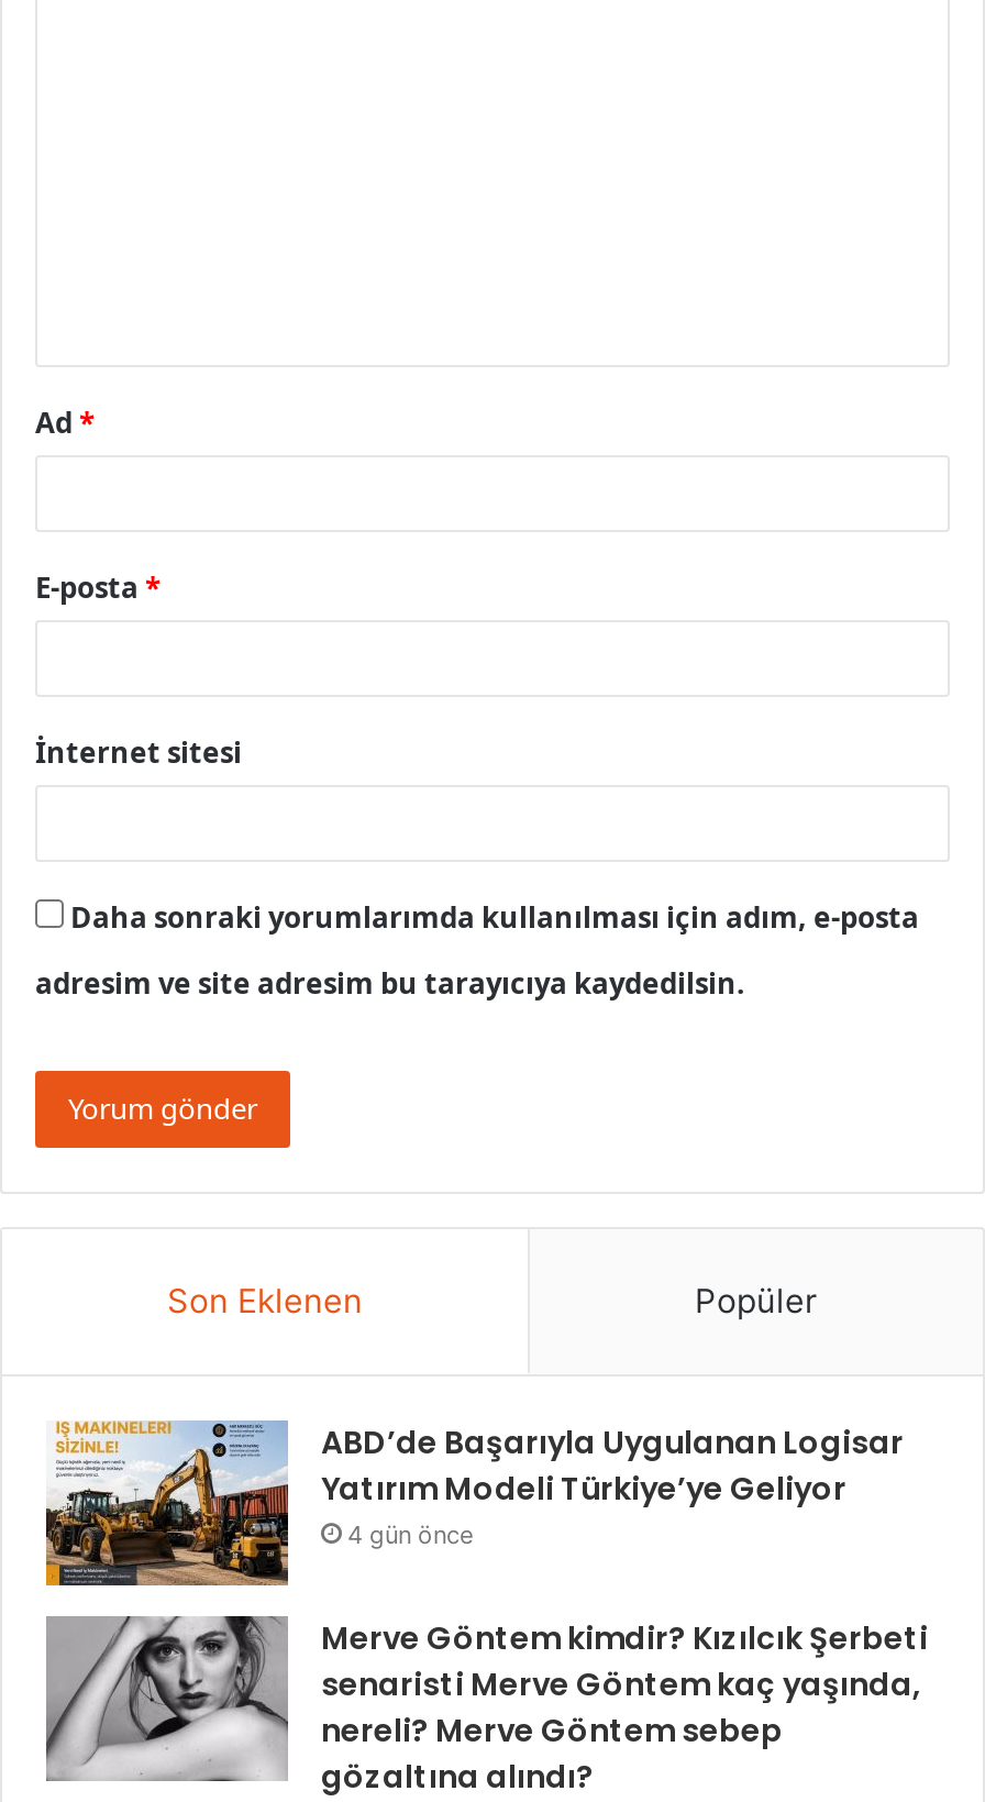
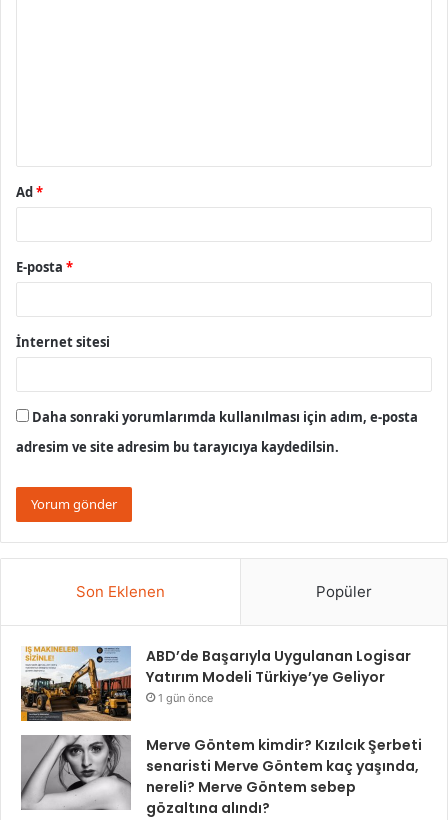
- 4 gün önce
+ 1 gün önce
